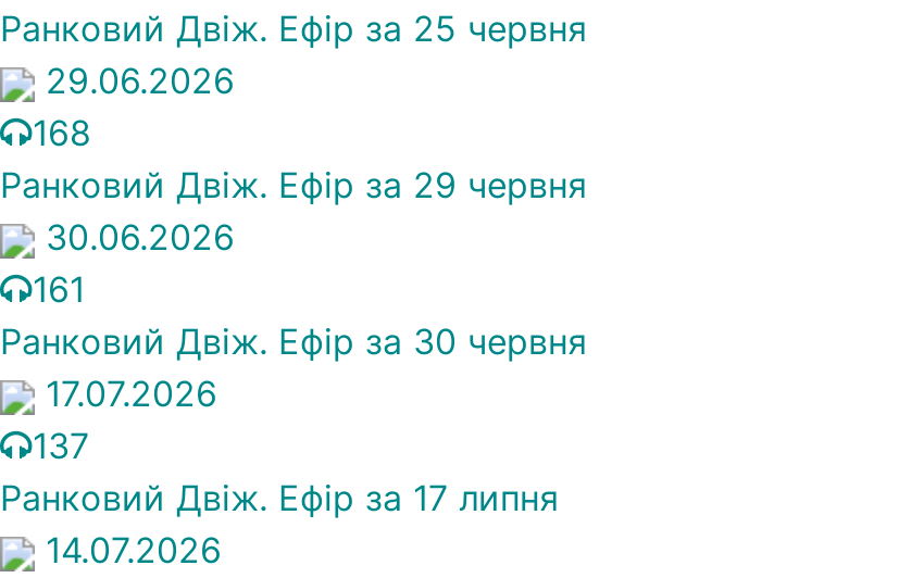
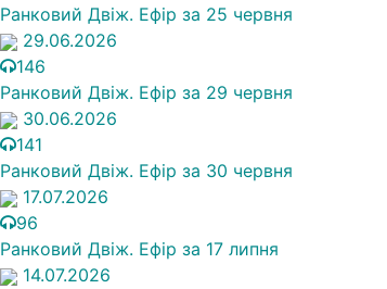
- 168
+ 146

- 161
+ 141

- 137
+ 96
